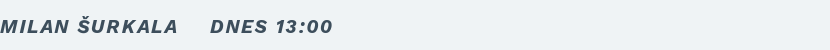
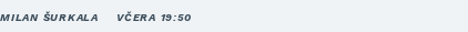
- MILAN ŠURKALA DNES 13:00
+ MILAN ŠURKALA VČERA 19:50
